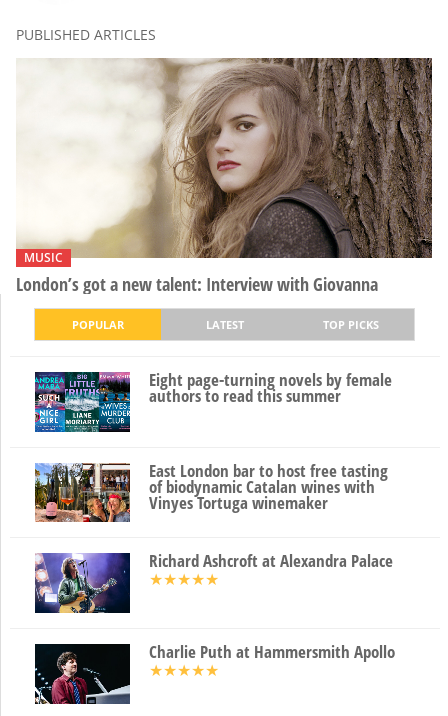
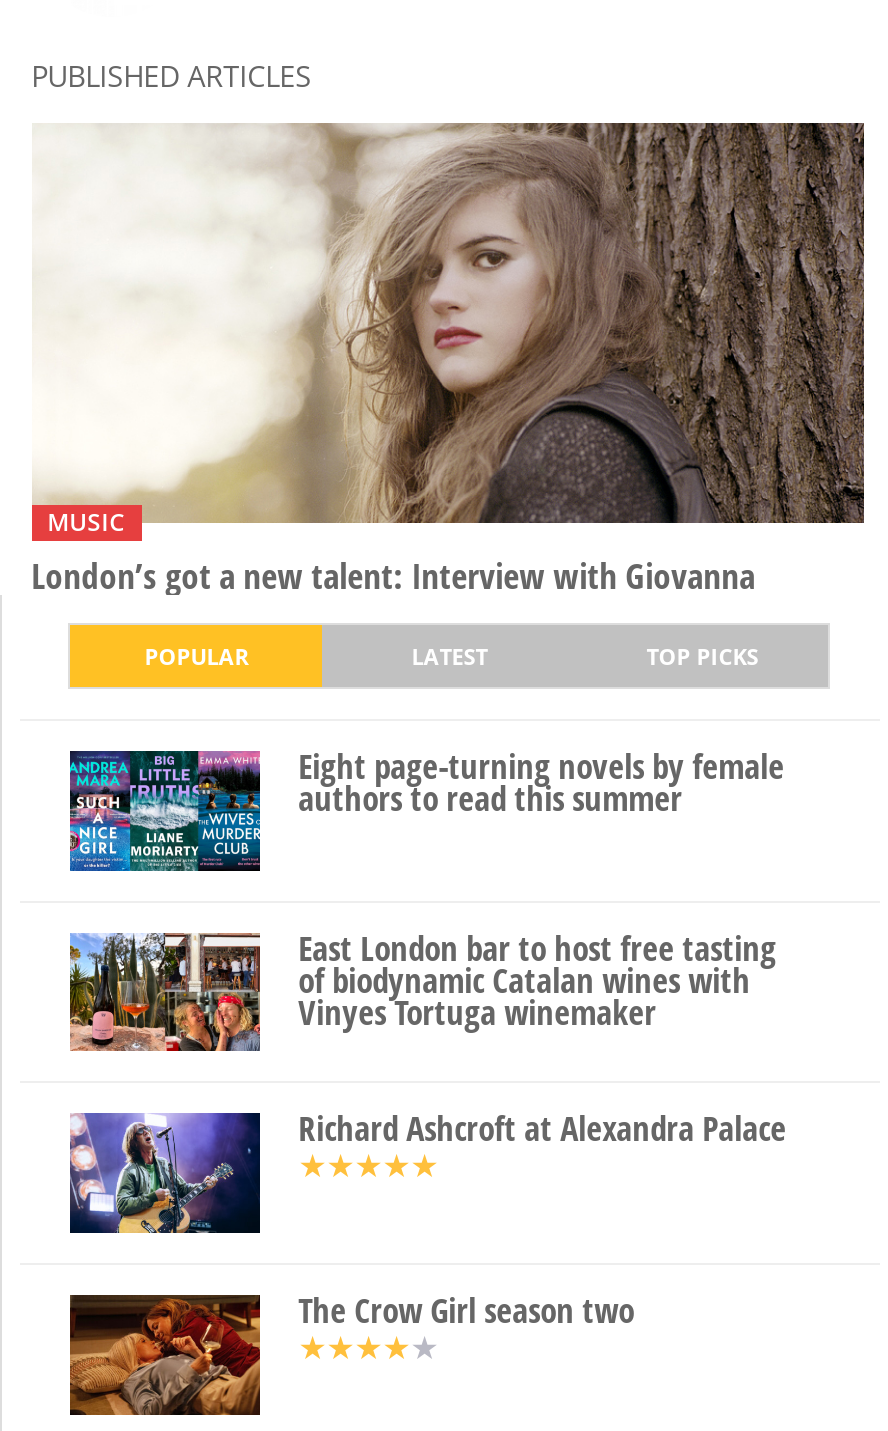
- [image]
- Charlie Puth at Hammersmith Apollo
+ [image]
+ The Crow Girl season two
